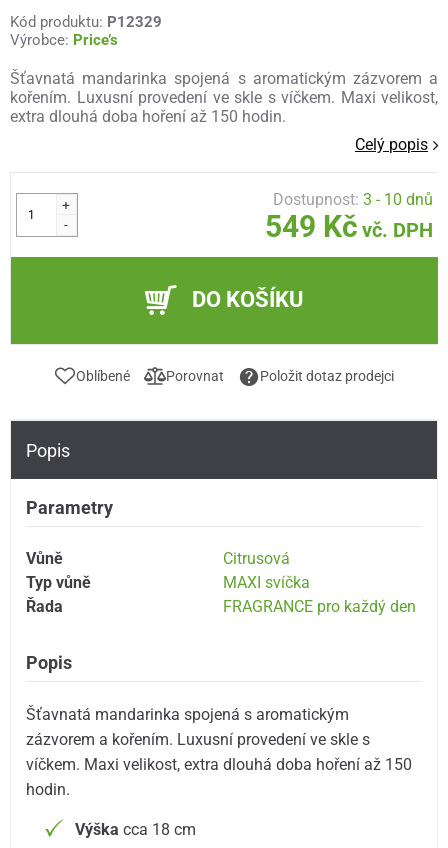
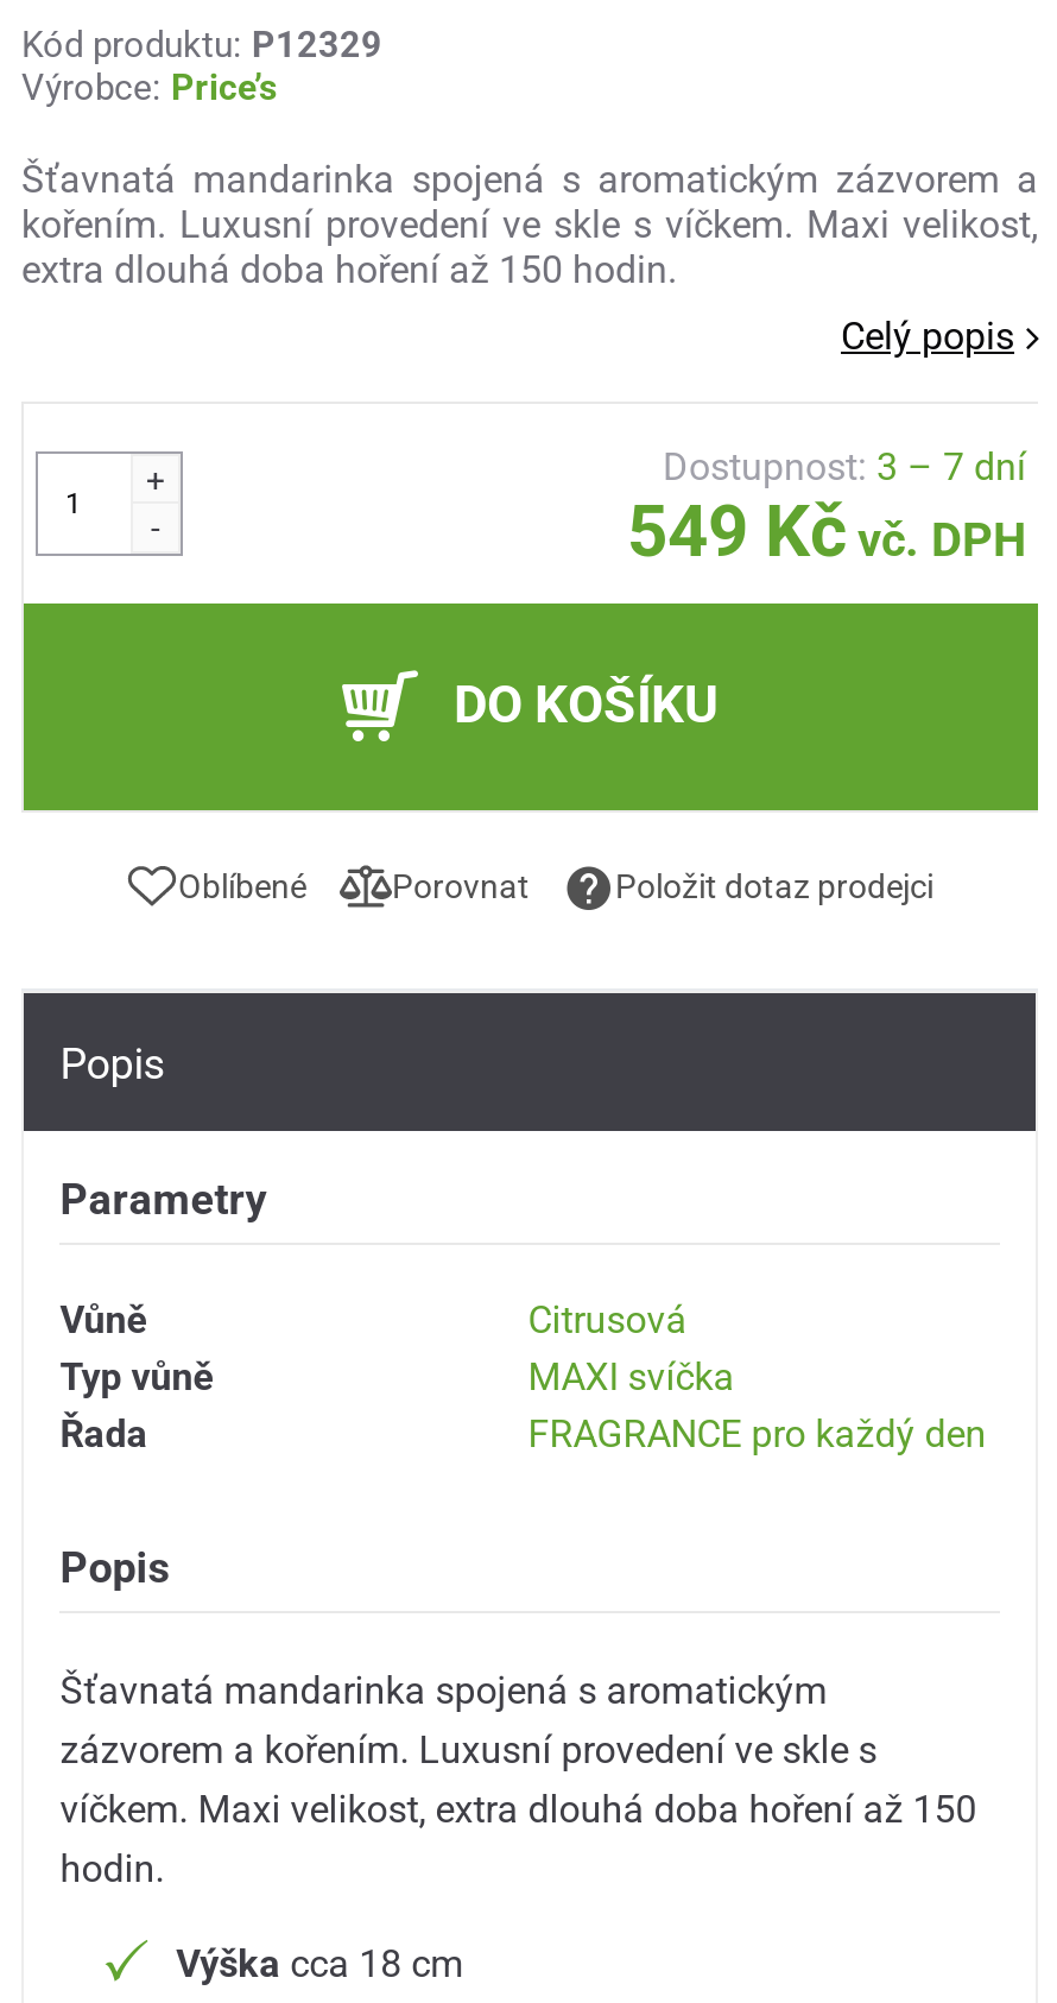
- Dostupnost: 3 - 10 dnů
+ Dostupnost: 3 – 7 dní
